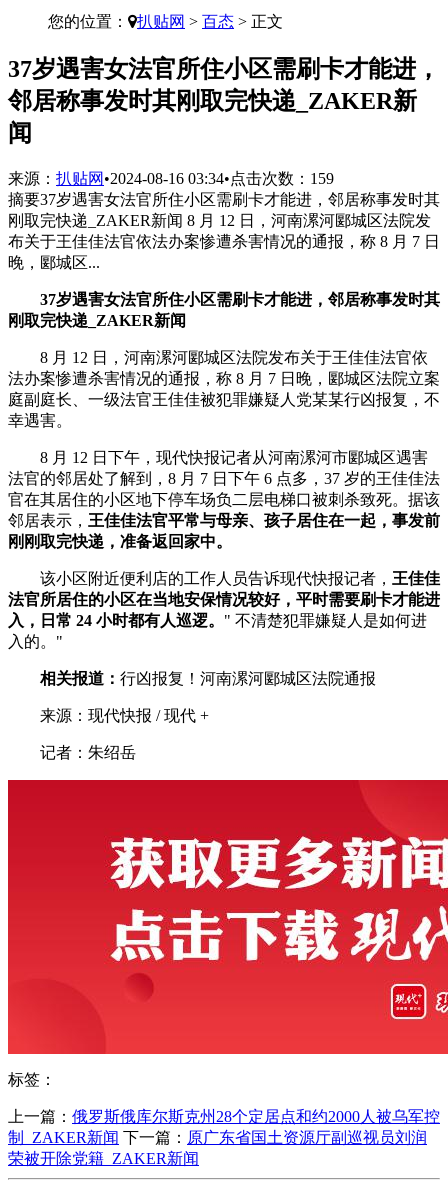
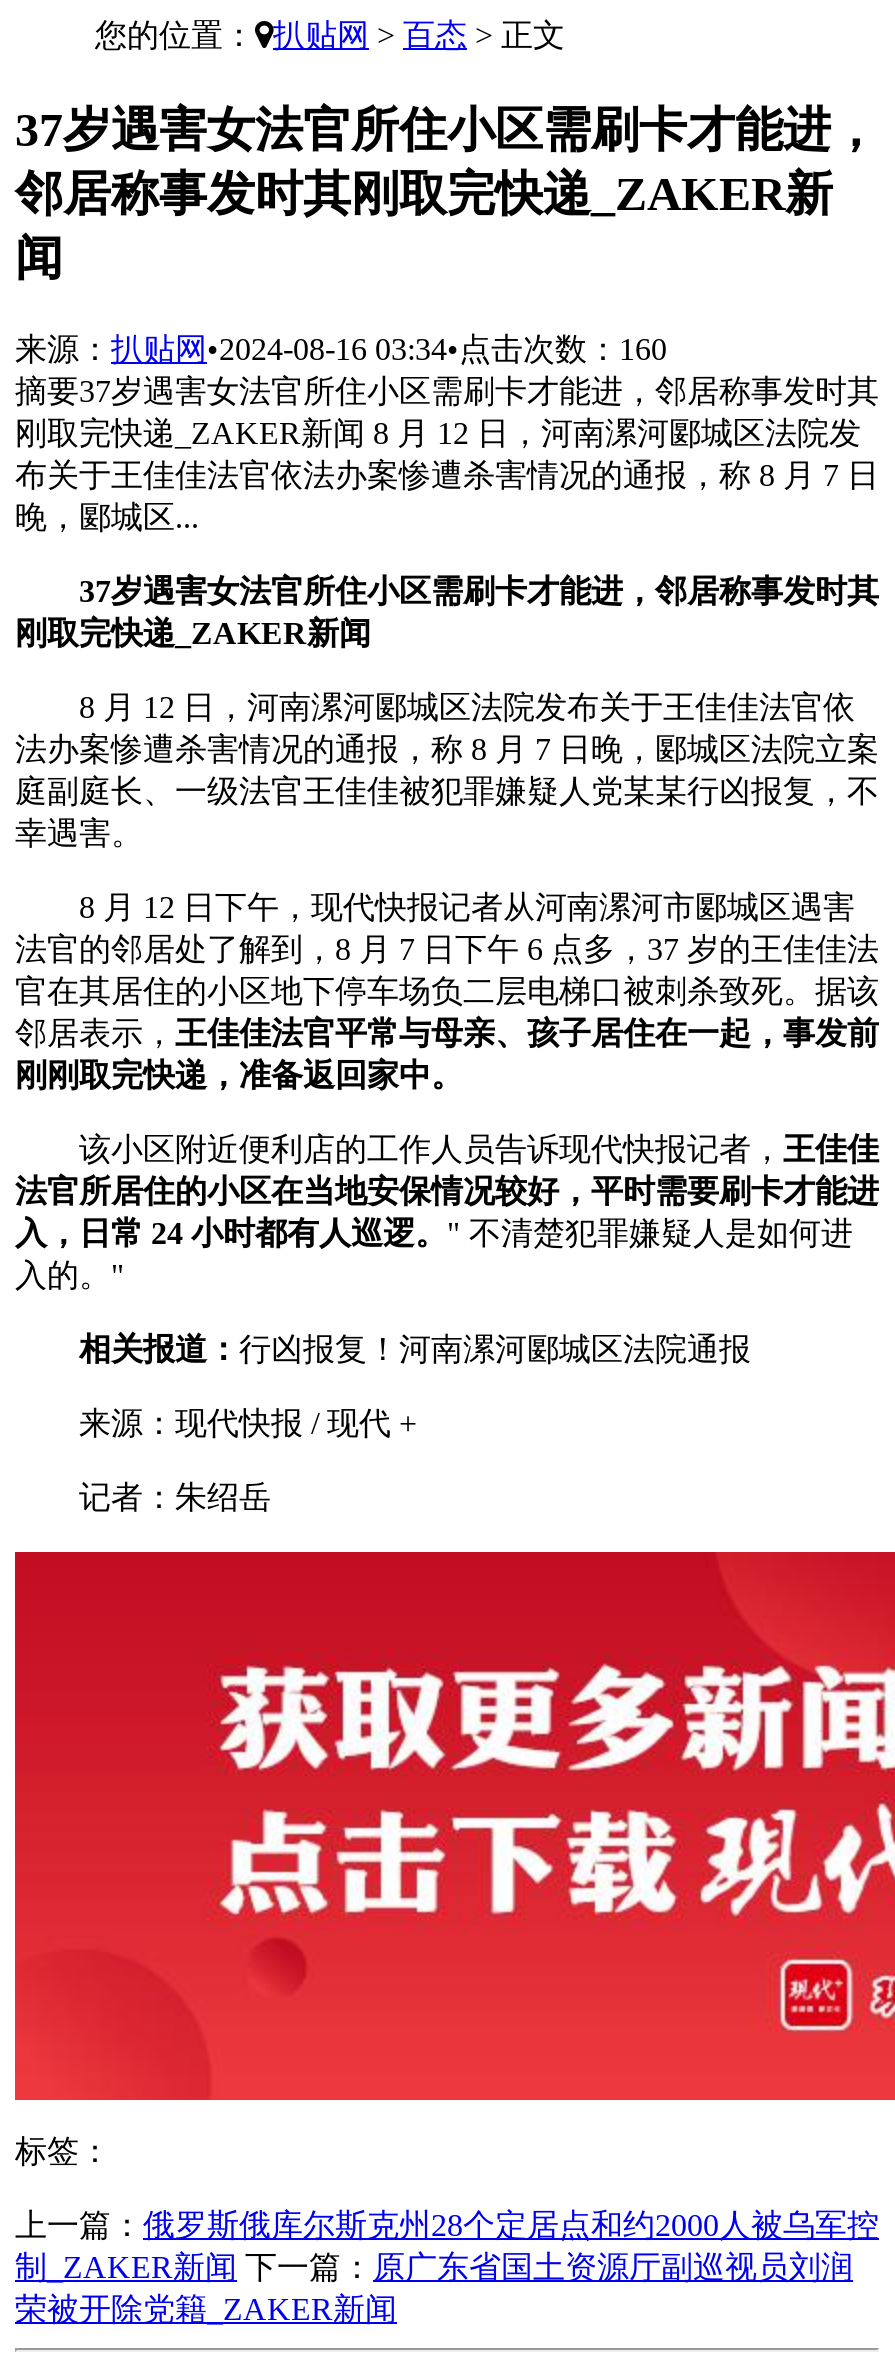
- 来源：扒贴网•2024-08-16 03:34•点击次数：159
+ 来源：扒贴网•2024-08-16 03:34•点击次数：160
